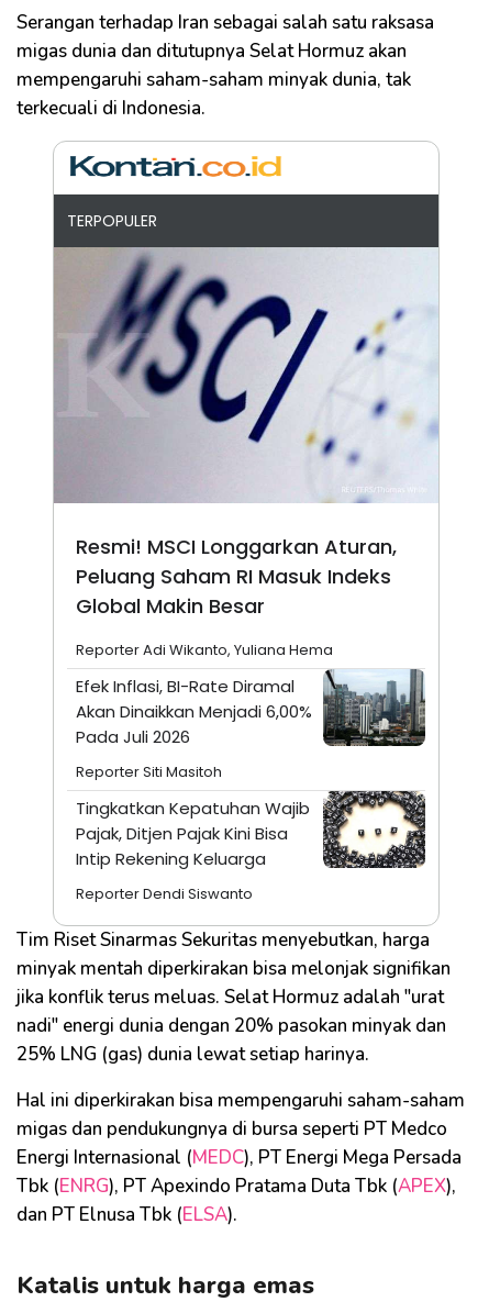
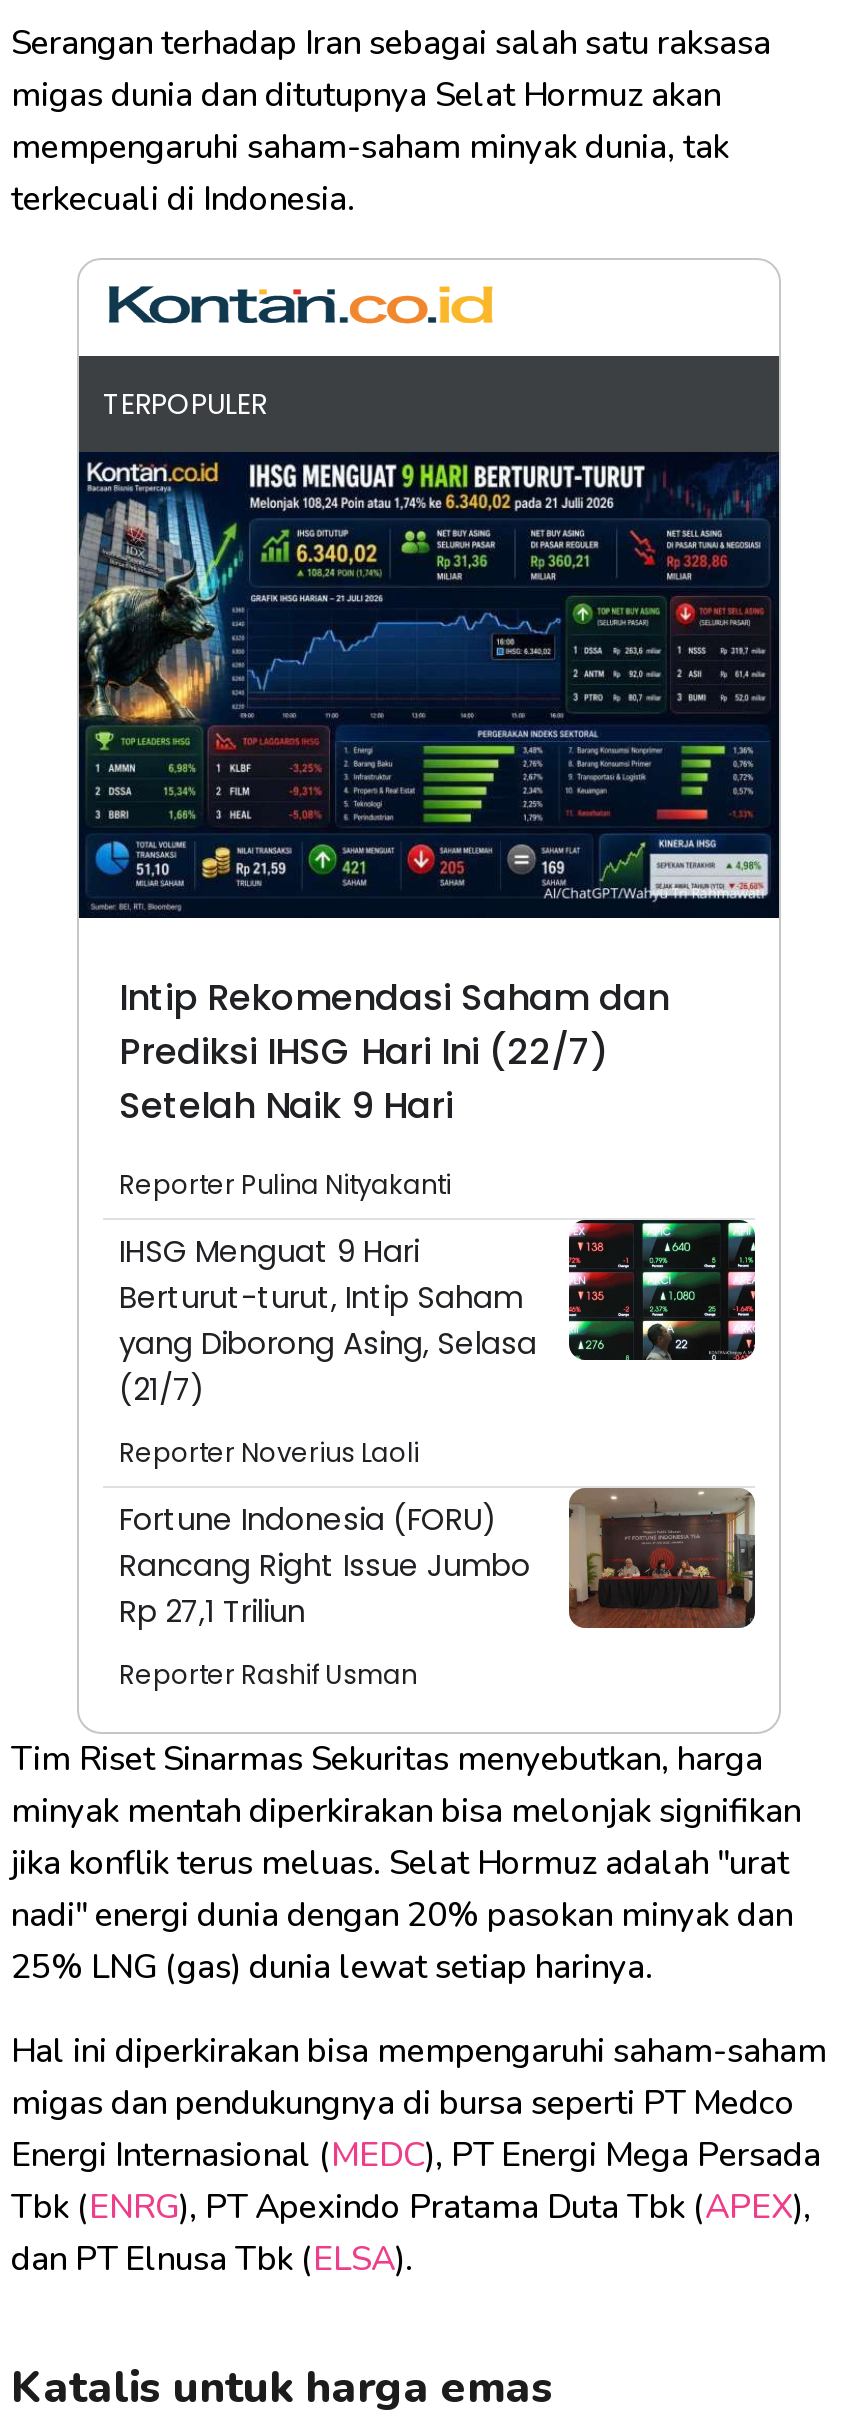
- [image]
- Resmi! MSCI Longgarkan Aturan,
- Peluang Saham RI Masuk Indeks
- Global Makin Besar
+ [image]
+ Intip Rekomendasi Saham dan
+ Prediksi IHSG Hari Ini (22/7)
+ Setelah Naik 9 Hari

- Reporter Adi Wikanto, Yuliana Hema
+ Reporter Pulina Nityakanti

- [image]
- Efek Inflasi, BI-Rate Diramal
- Akan Dinaikkan Menjadi 6,00%
- Pada Juli 2026
+ [image]
+ IHSG Menguat 9 Hari
+ Berturut-turut, Intip Saham
+ yang Diborong Asing, Selasa
+ (21/7)

- Reporter Siti Masitoh
+ Reporter Noverius Laoli

- [image]
- Tingkatkan Kepatuhan Wajib
- Pajak, Ditjen Pajak Kini Bisa
- Intip Rekening Keluarga
+ [image]
+ Fortune Indonesia (FORU)
+ Rancang Right Issue Jumbo
+ Rp 27,1 Triliun

- Reporter Dendi Siswanto
+ Reporter Rashif Usman
